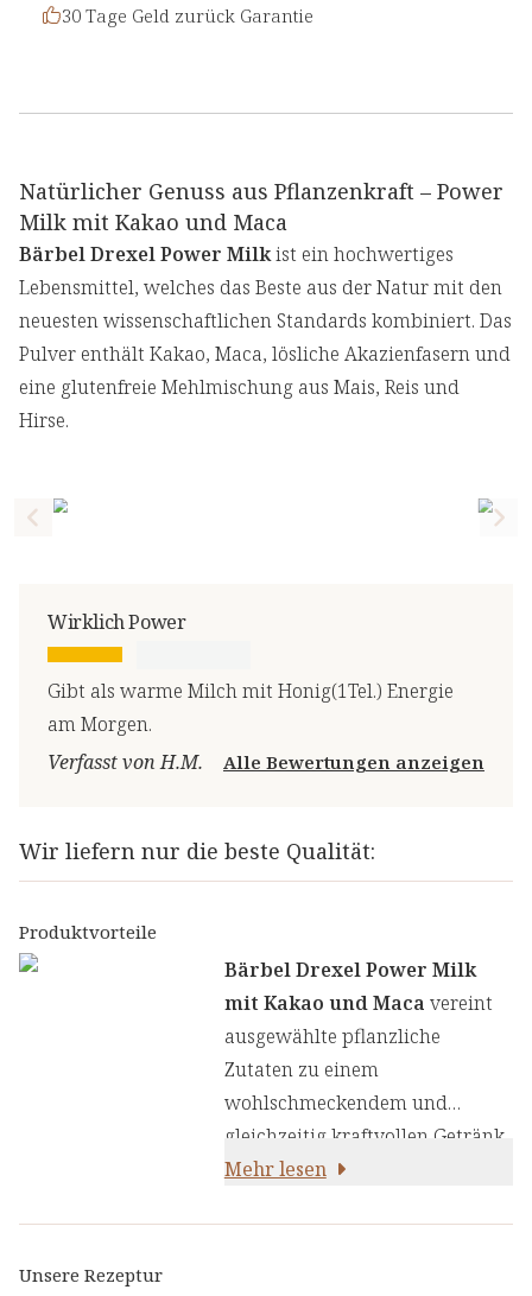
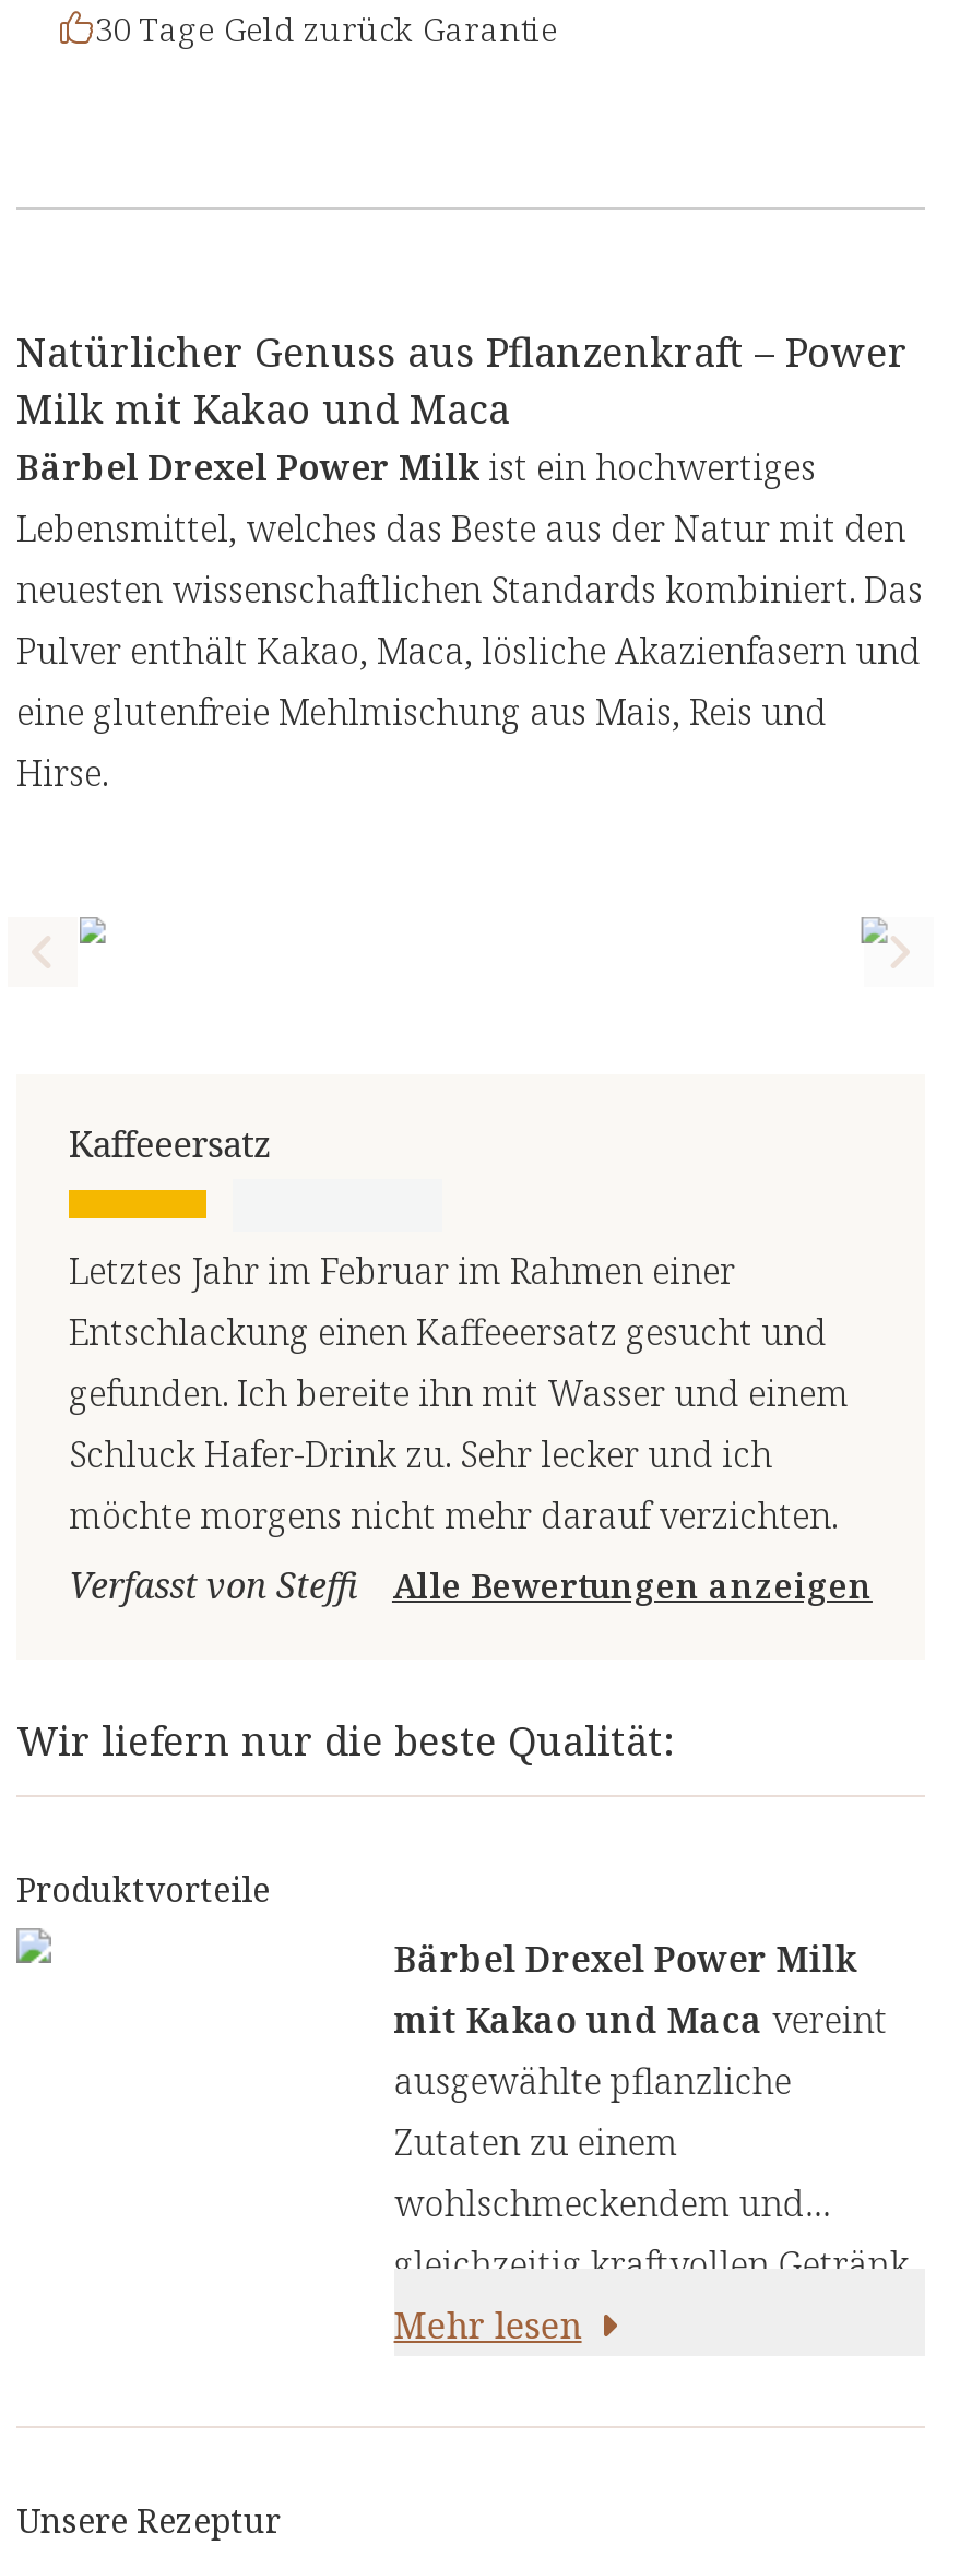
- Wirklich Power
+ Kaffeeersatz

- Gibt als warme Milch mit Honig(1Tel.) Energie
- am Morgen.
+ Letztes Jahr im Februar im Rahmen einer
+ Entschlackung einen Kaffeeersatz gesucht und
+ gefunden. Ich bereite ihn mit Wasser und einem
+ Schluck Hafer-Drink zu. Sehr lecker und ich
+ möchte morgens nicht mehr darauf verzichten.

- Verfasst von H.M.
+ Verfasst von Steffi
